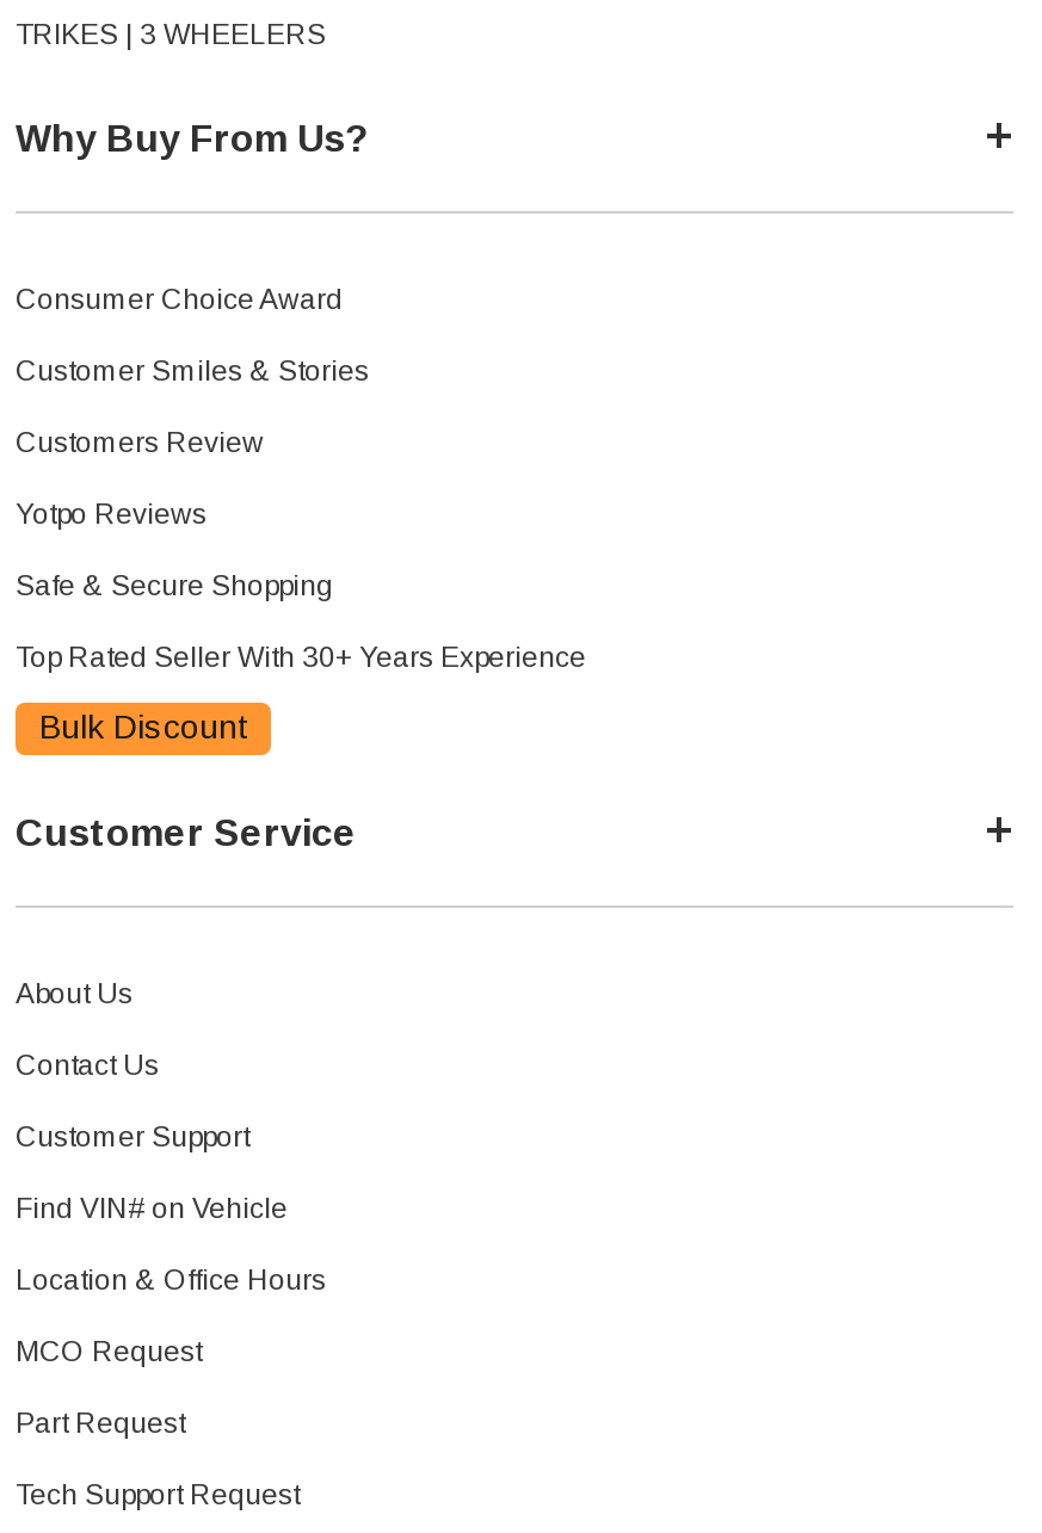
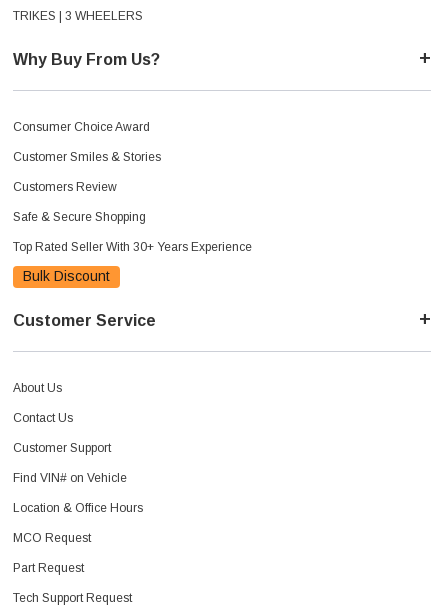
- Yotpo Reviews
